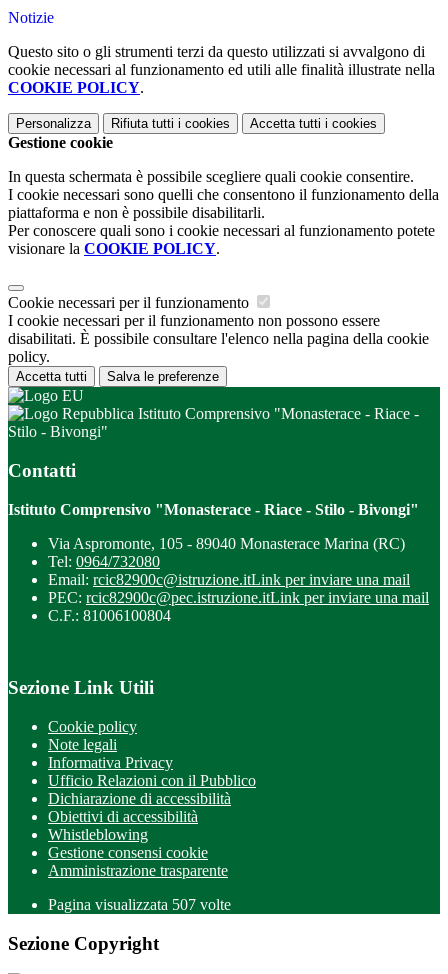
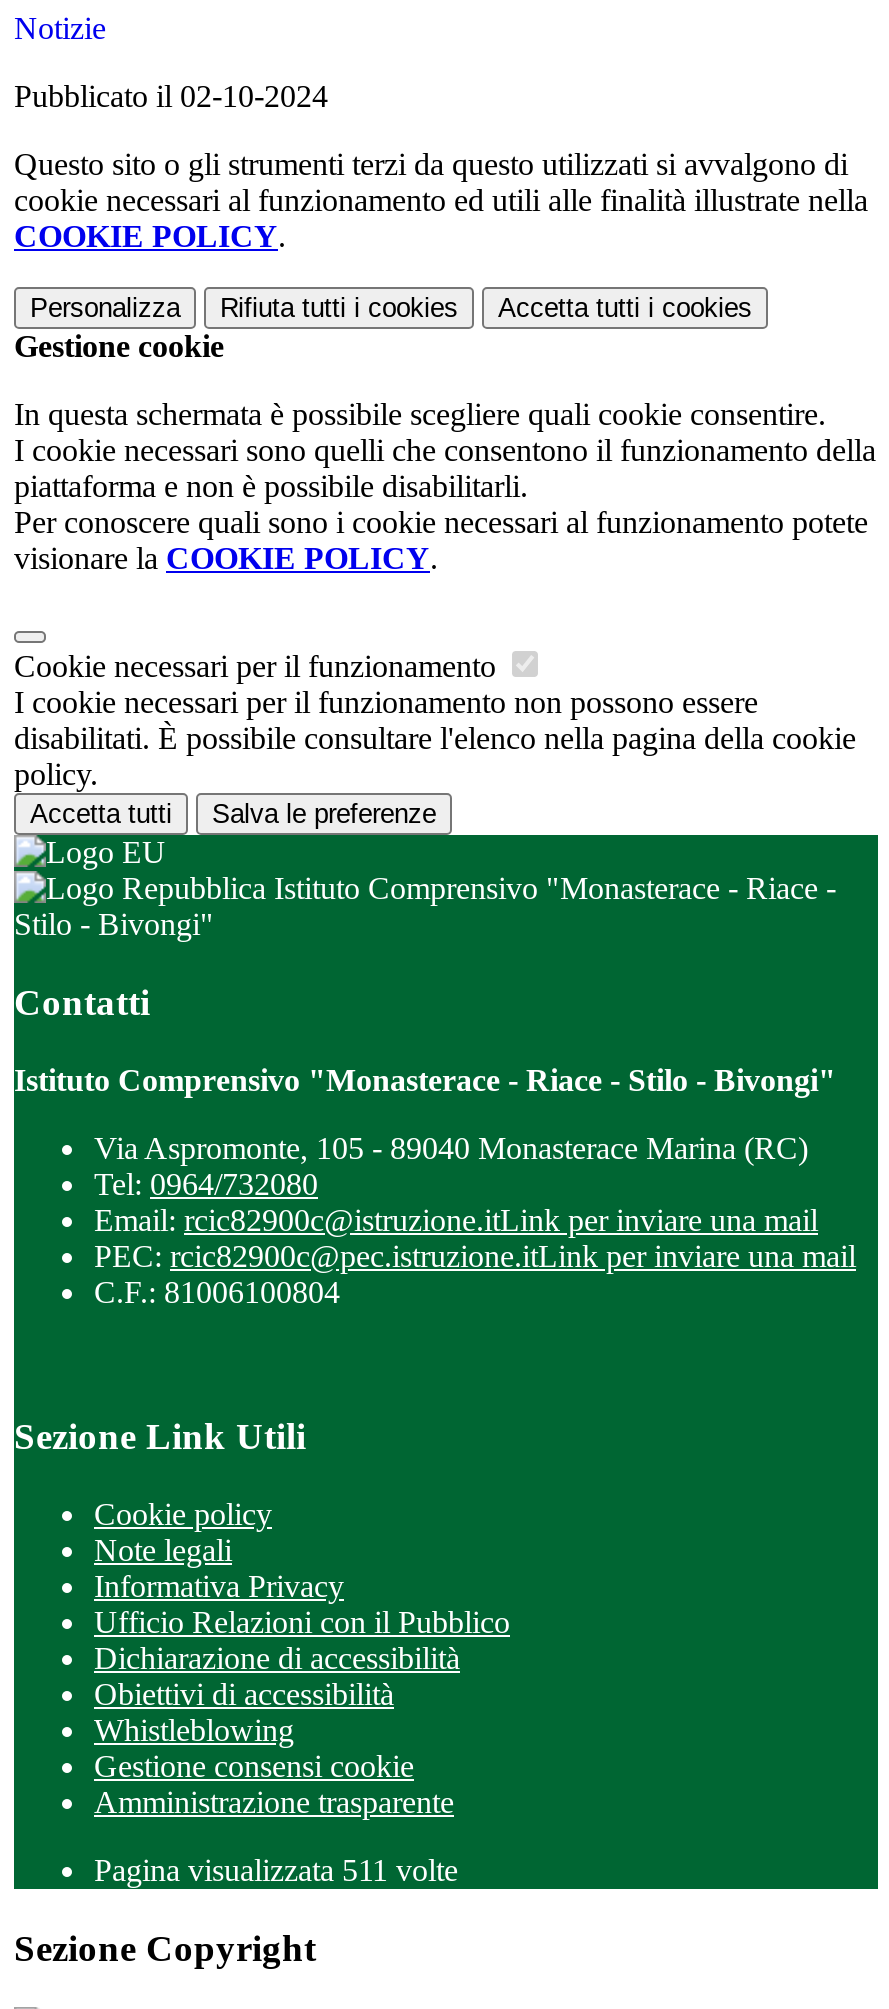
+ Pubblicato il 02-10-2024

- Pagina visualizzata 507 volte
+ Pagina visualizzata 511 volte
